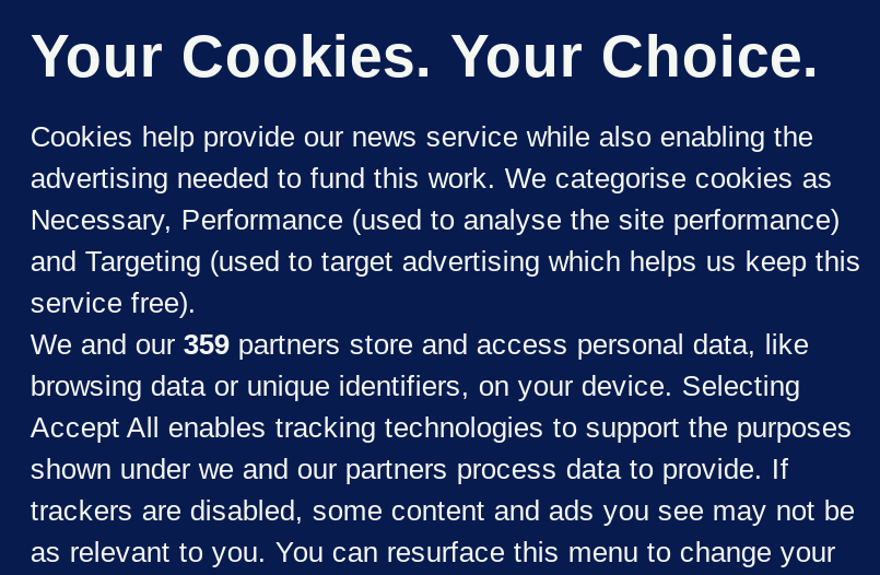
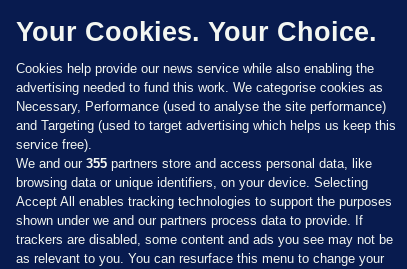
- We and our 359 partners store and access personal data, like
+ We and our 355 partners store and access personal data, like
